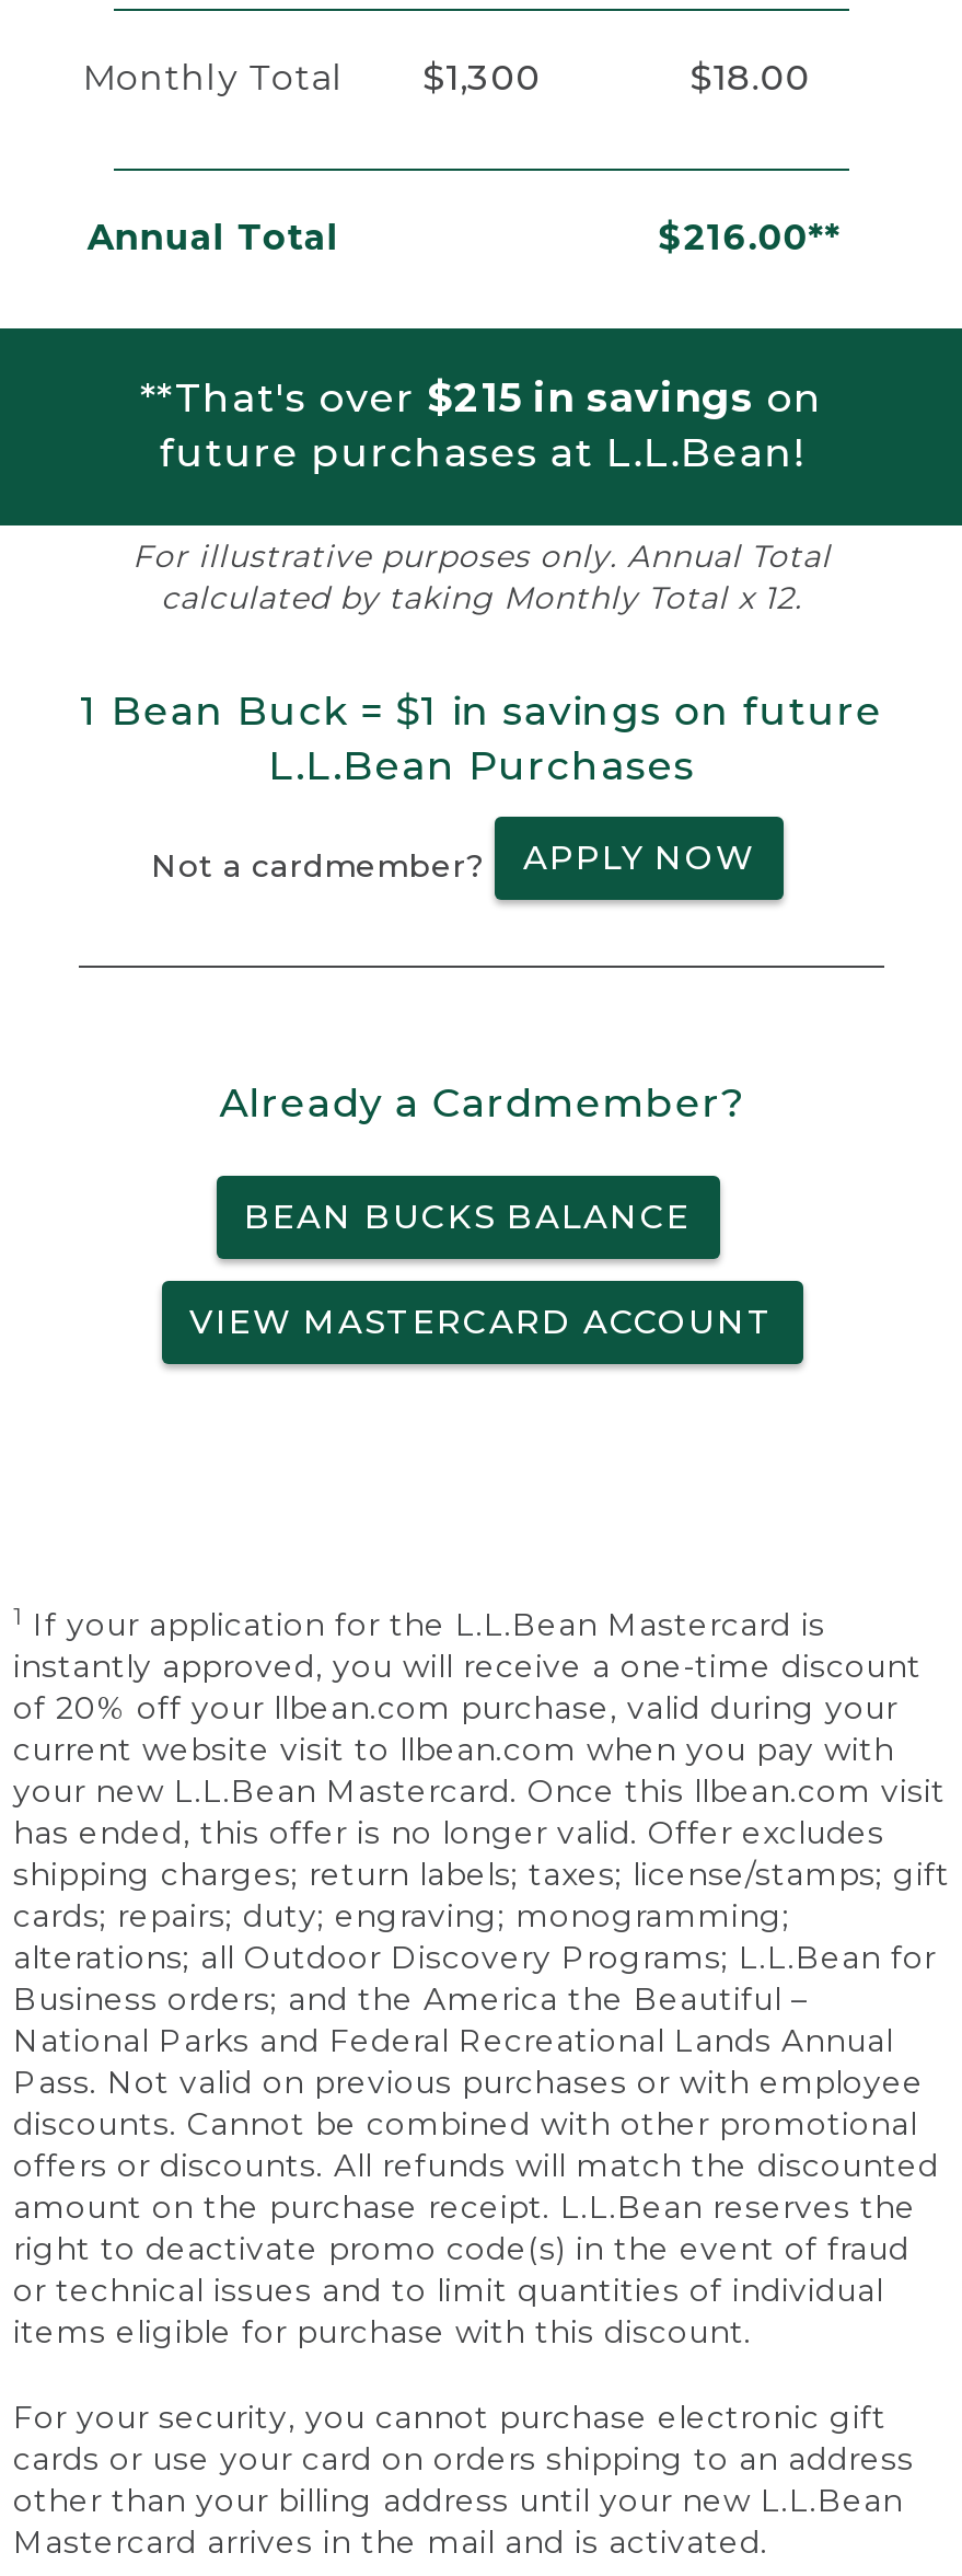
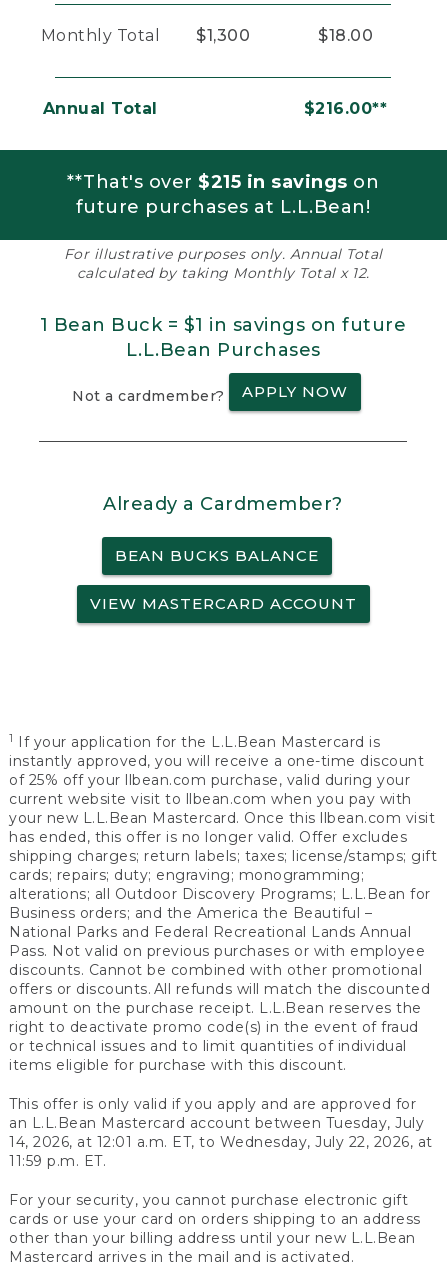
- of 20% off your llbean.com purchase, valid during your
+ of 25% off your llbean.com purchase, valid during your

+ This offer is only valid if you apply and are approved for
+ an L.L.Bean Mastercard account between Tuesday, July
+ 14, 2026, at 12:01 a.m. ET, to Wednesday, July 22, 2026, at
+ 11:59 p.m. ET.
